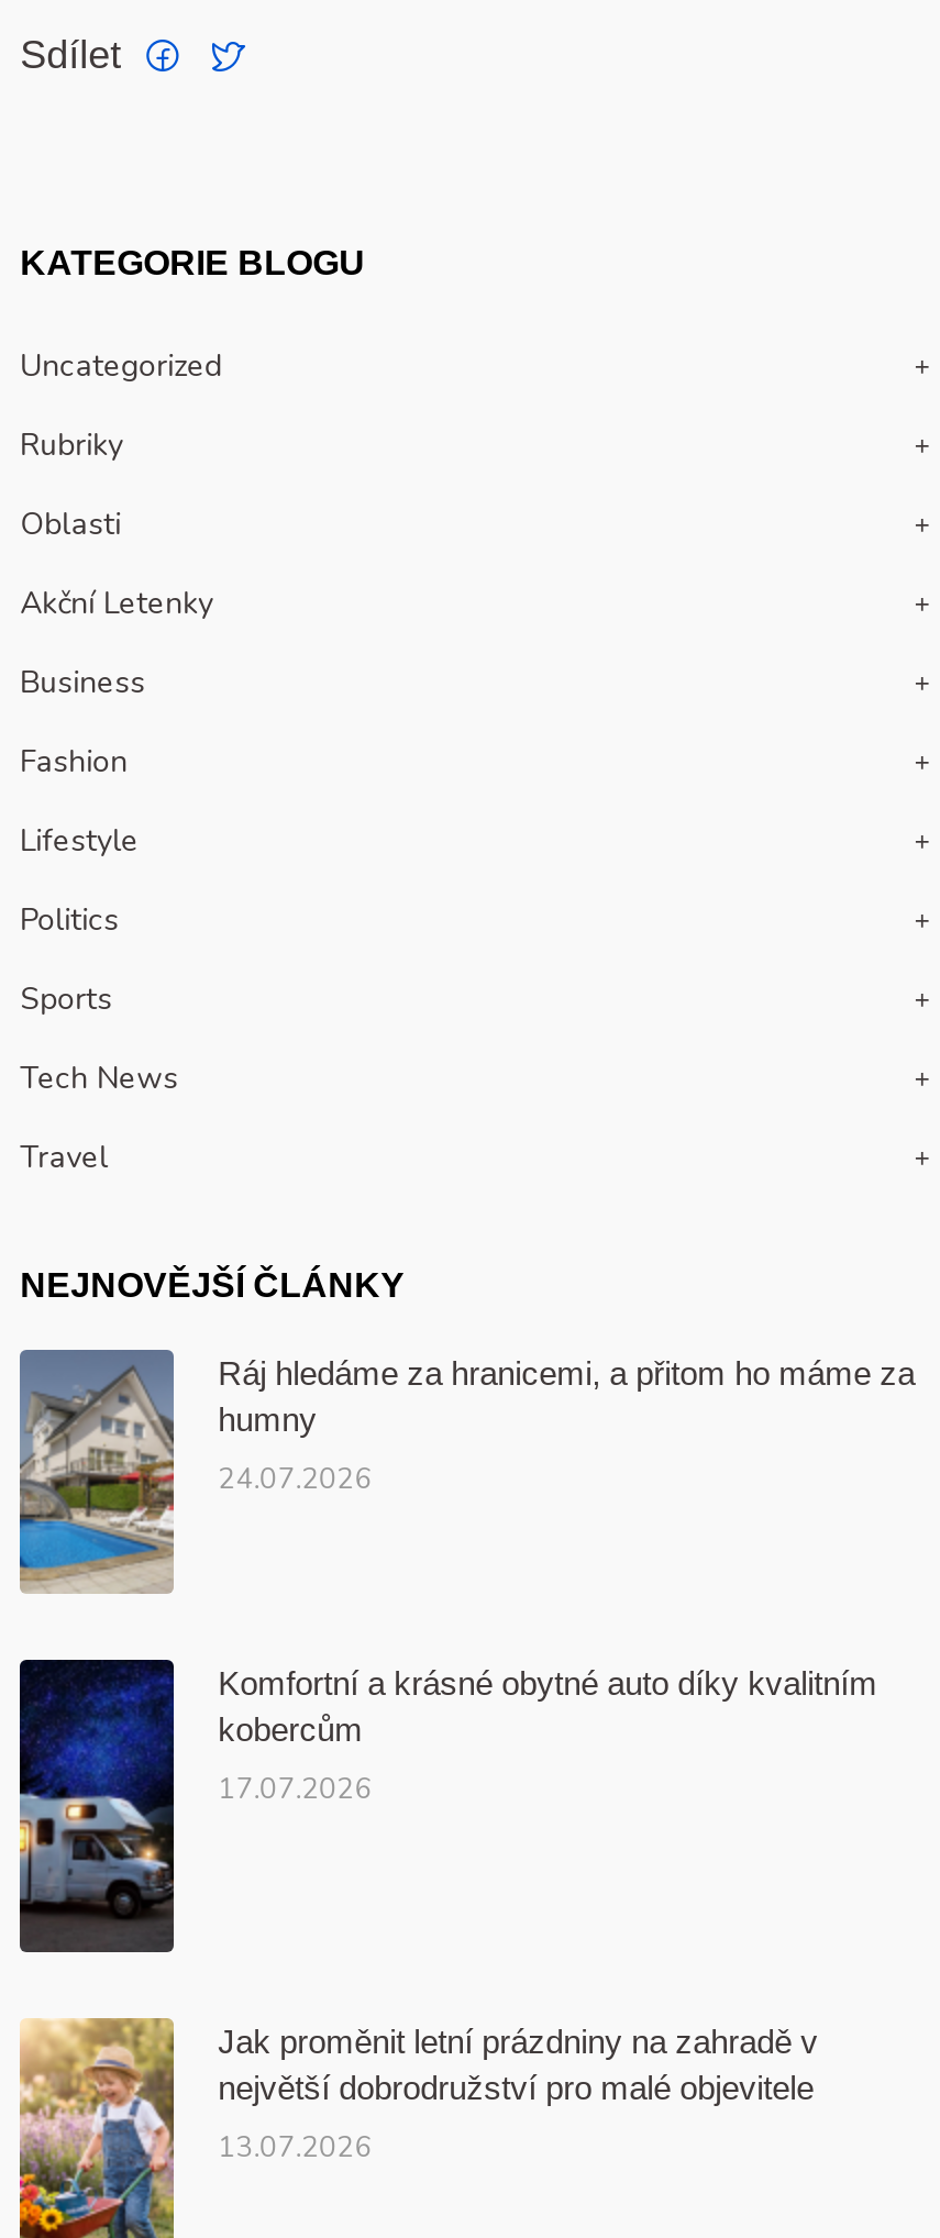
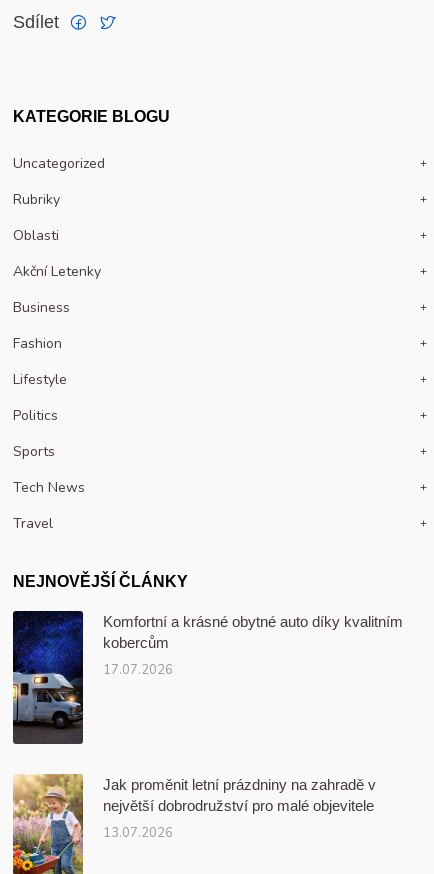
- [image]
- Ráj hledáme za hranicemi, a přitom ho máme za
- humny
- 24.07.2026
